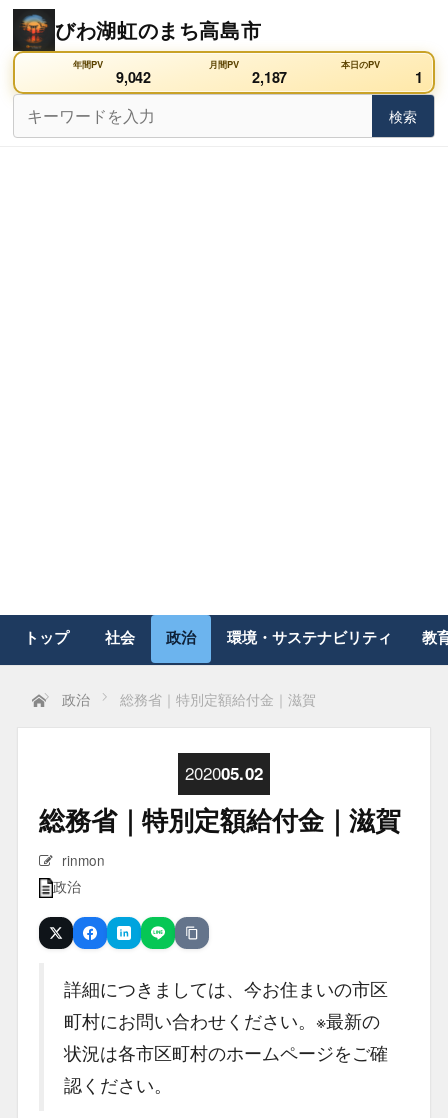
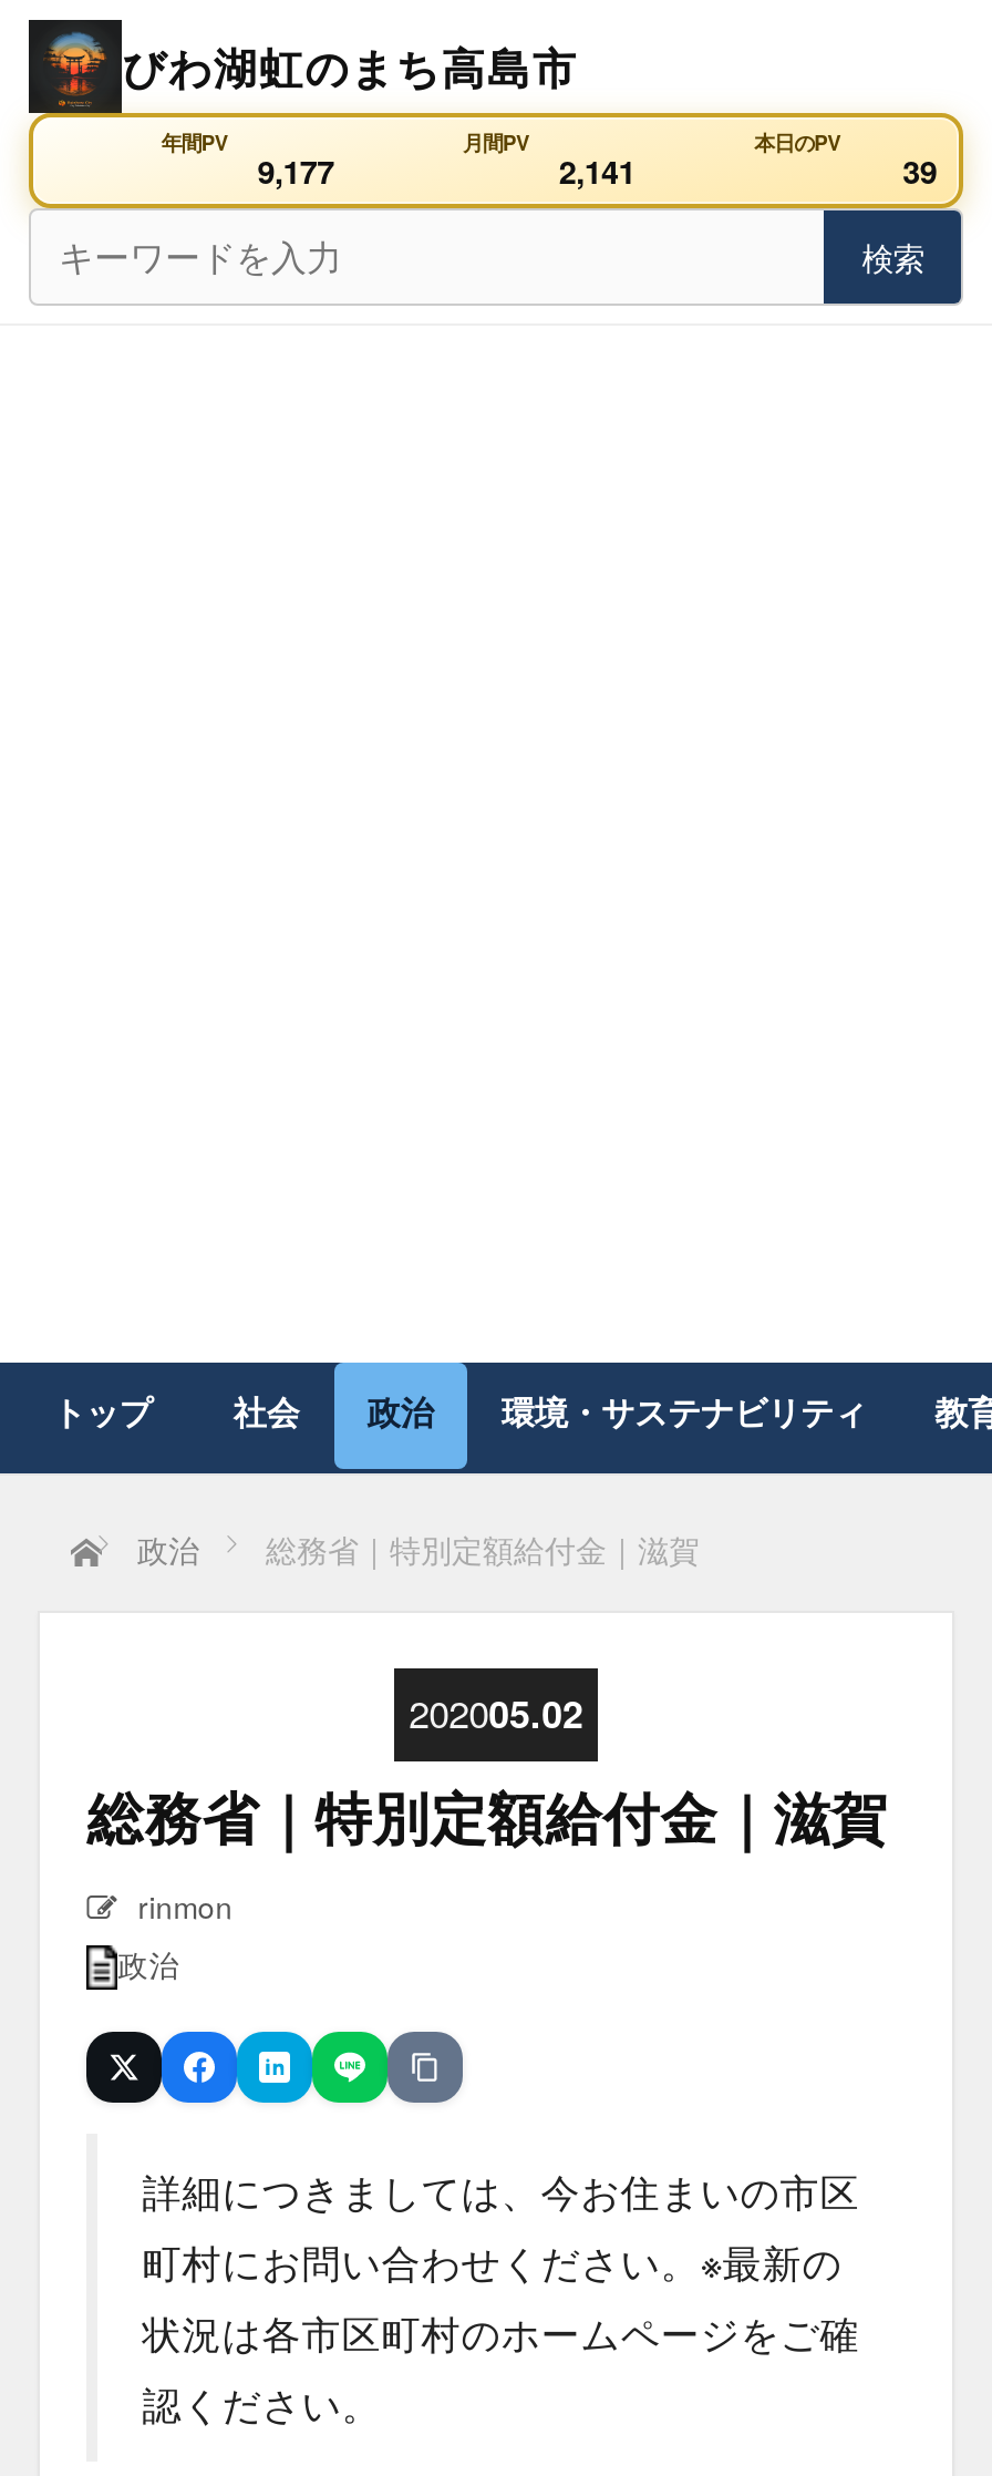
- 9,042
+ 9,177

- 2,187
+ 2,141

- 1
+ 39
